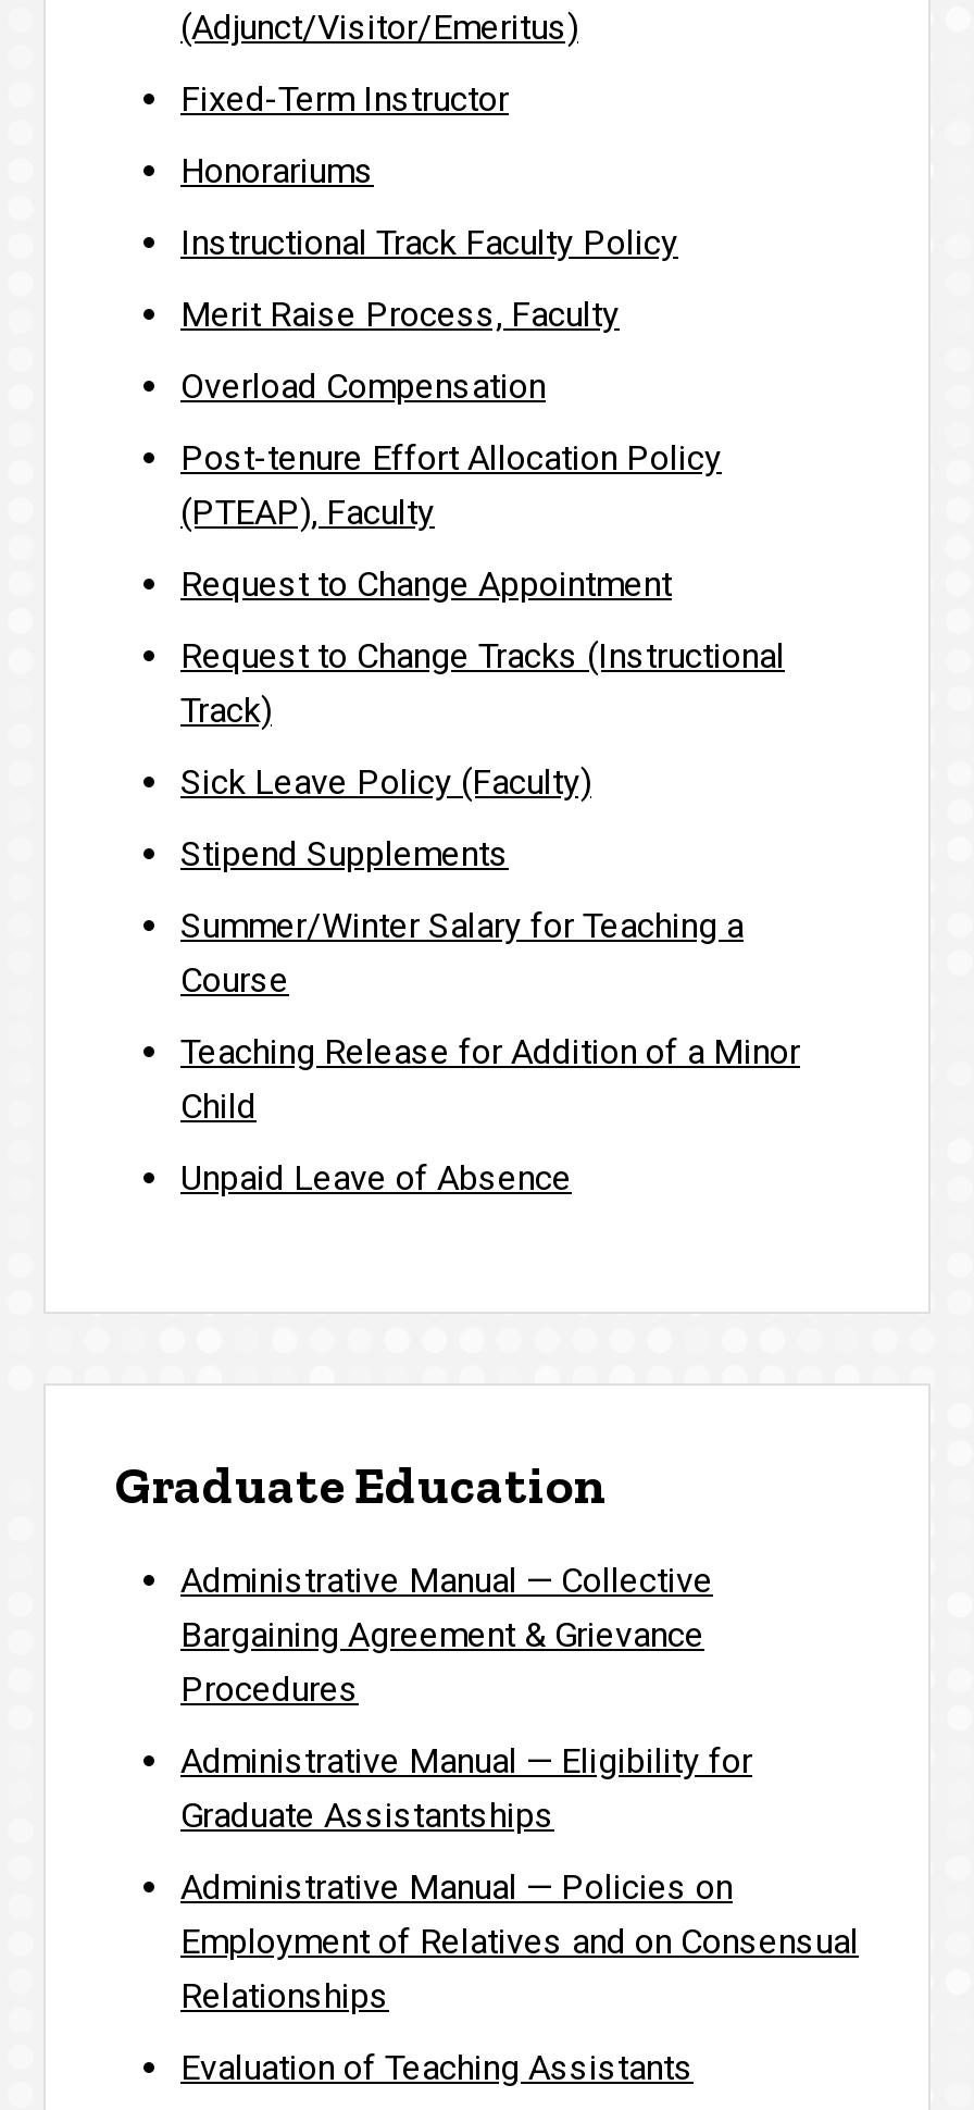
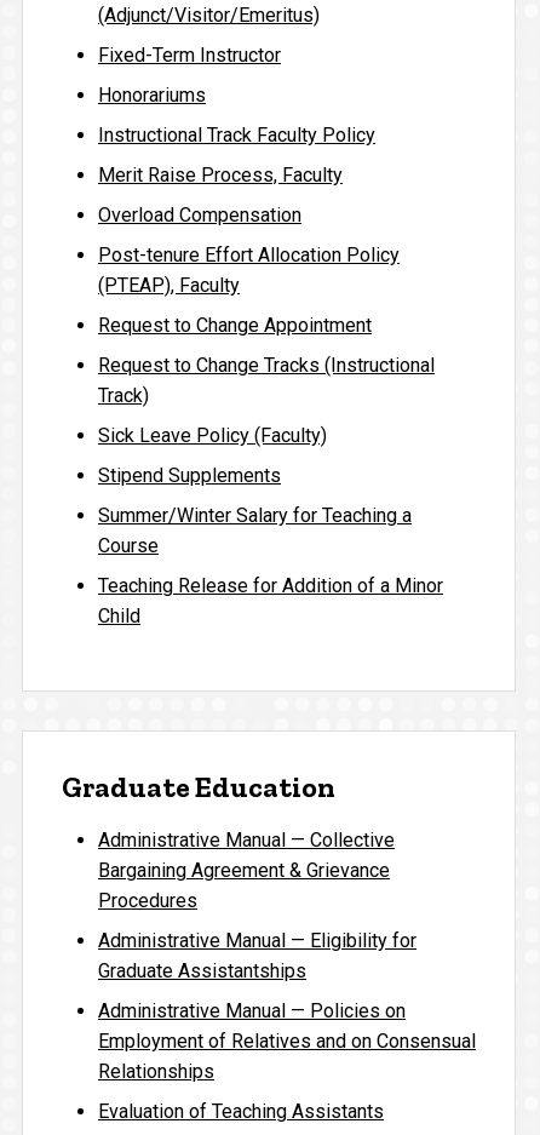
- Unpaid Leave of Absence
